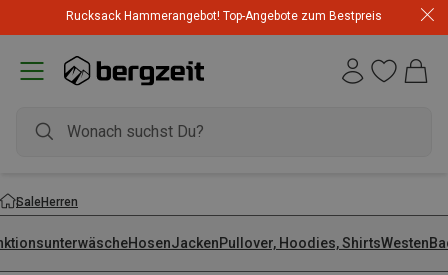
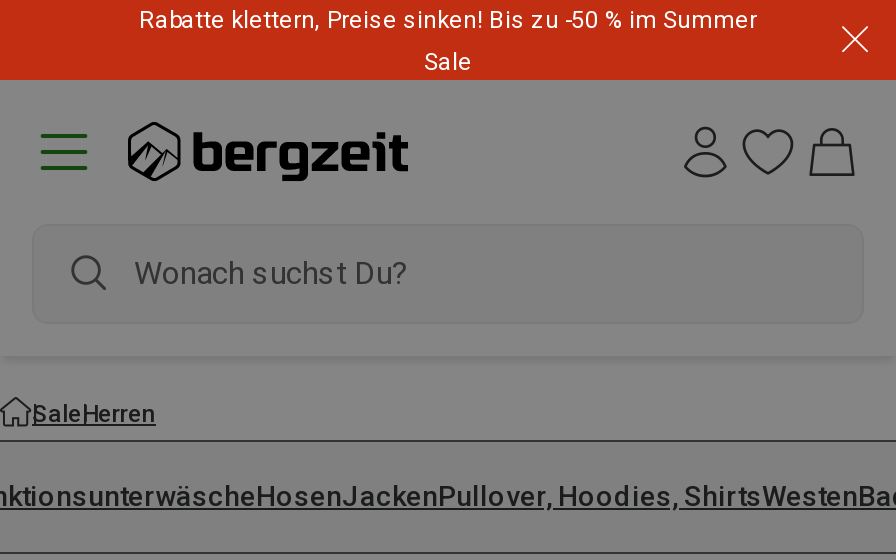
- Rucksack Hammerangebot! Top-Angebote zum Bestpreis
+ Rabatte klettern, Preise sinken! Bis zu -50 % im Summer
+ Sale
